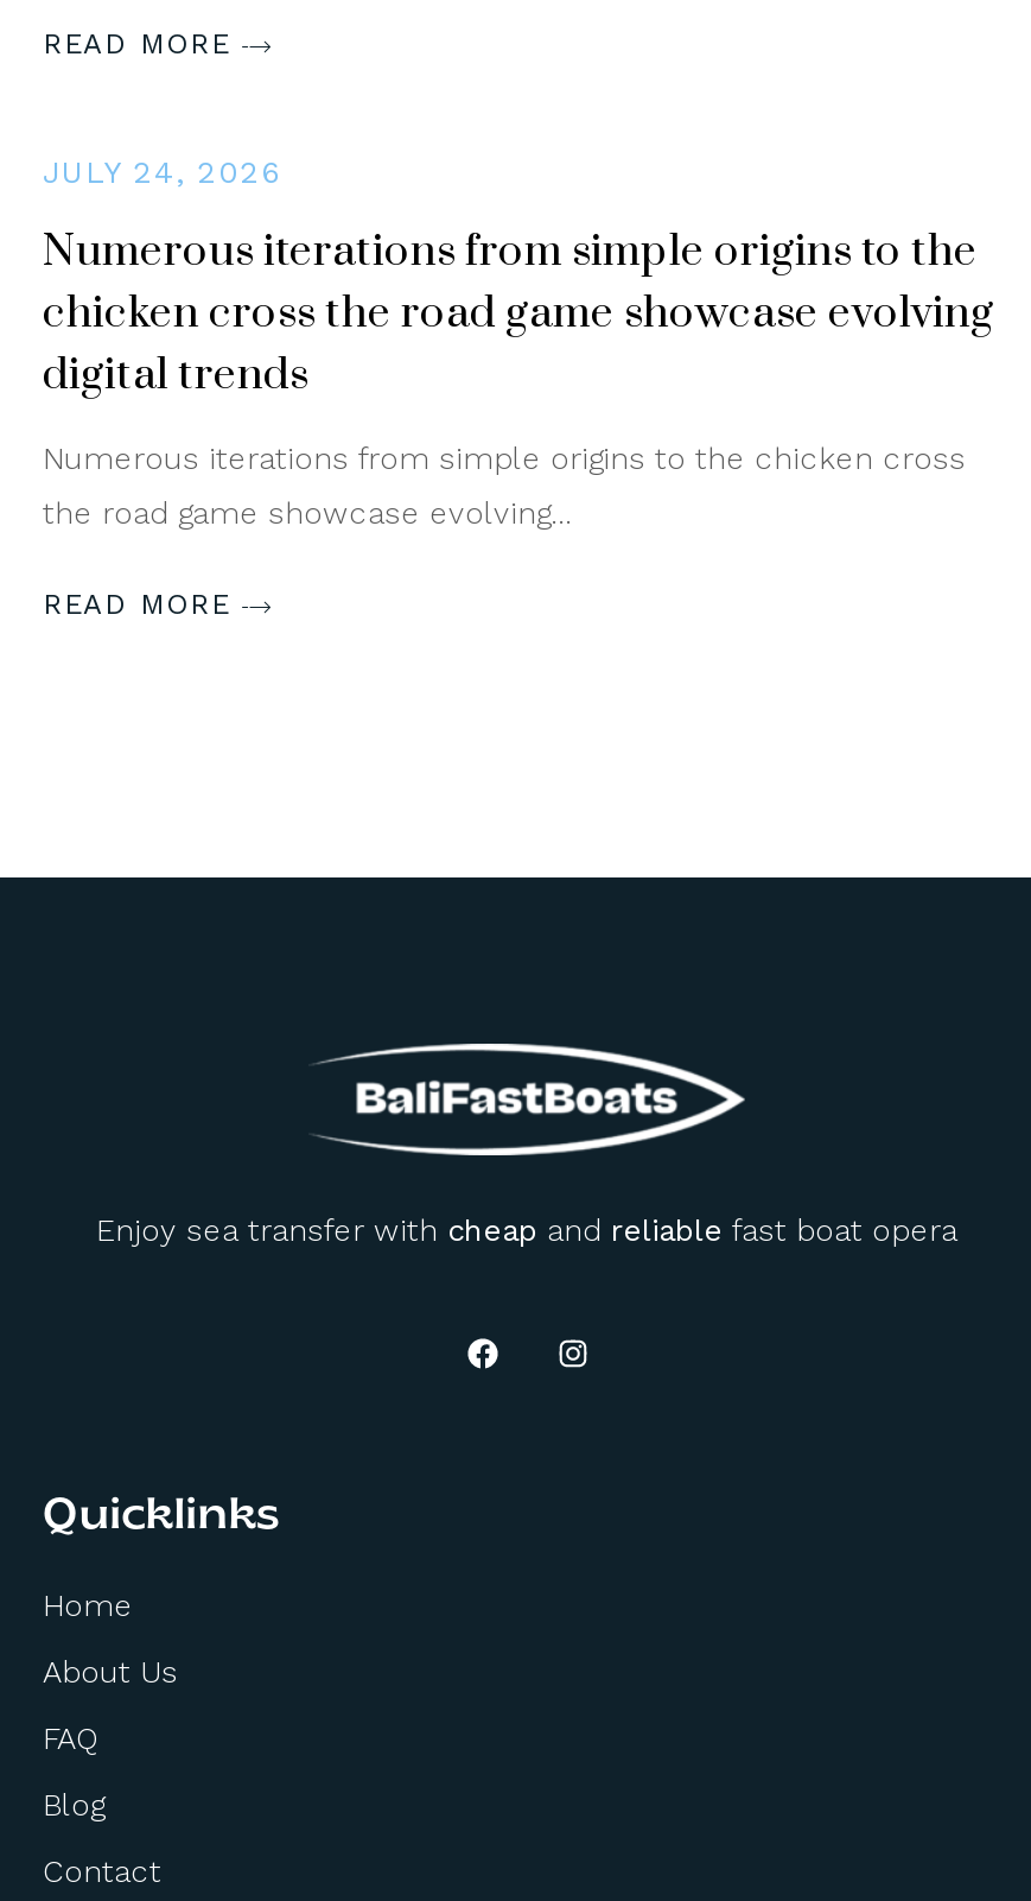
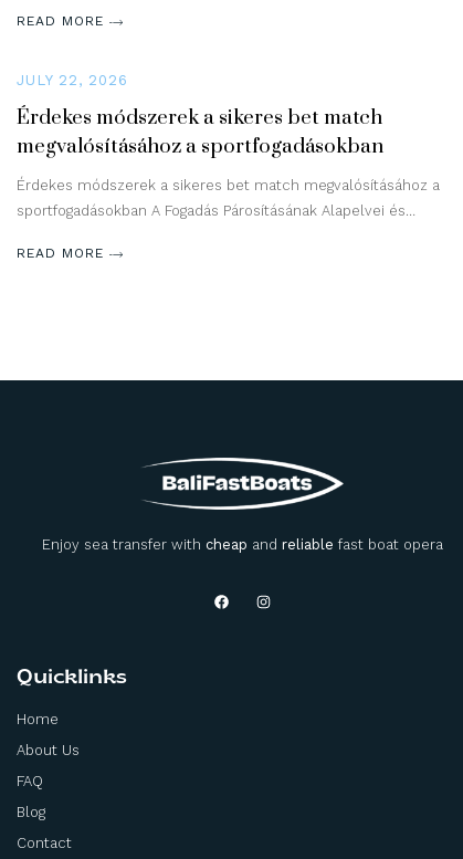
- JULY 24, 2026
+ JULY 22, 2026

- Numerous iterations from simple origins to the
- chicken cross the road game showcase evolving
- digital trends
+ Érdekes módszerek a sikeres bet match
+ megvalósításához a sportfogadásokban

- Numerous iterations from simple origins to the chicken cross
+ Érdekes módszerek a sikeres bet match megvalósításához a

- the road game showcase evolving…
+ sportfogadásokban A Fogadás Párosításának Alapelvei és…
